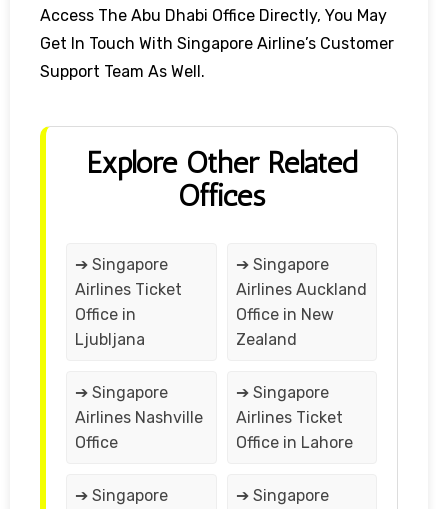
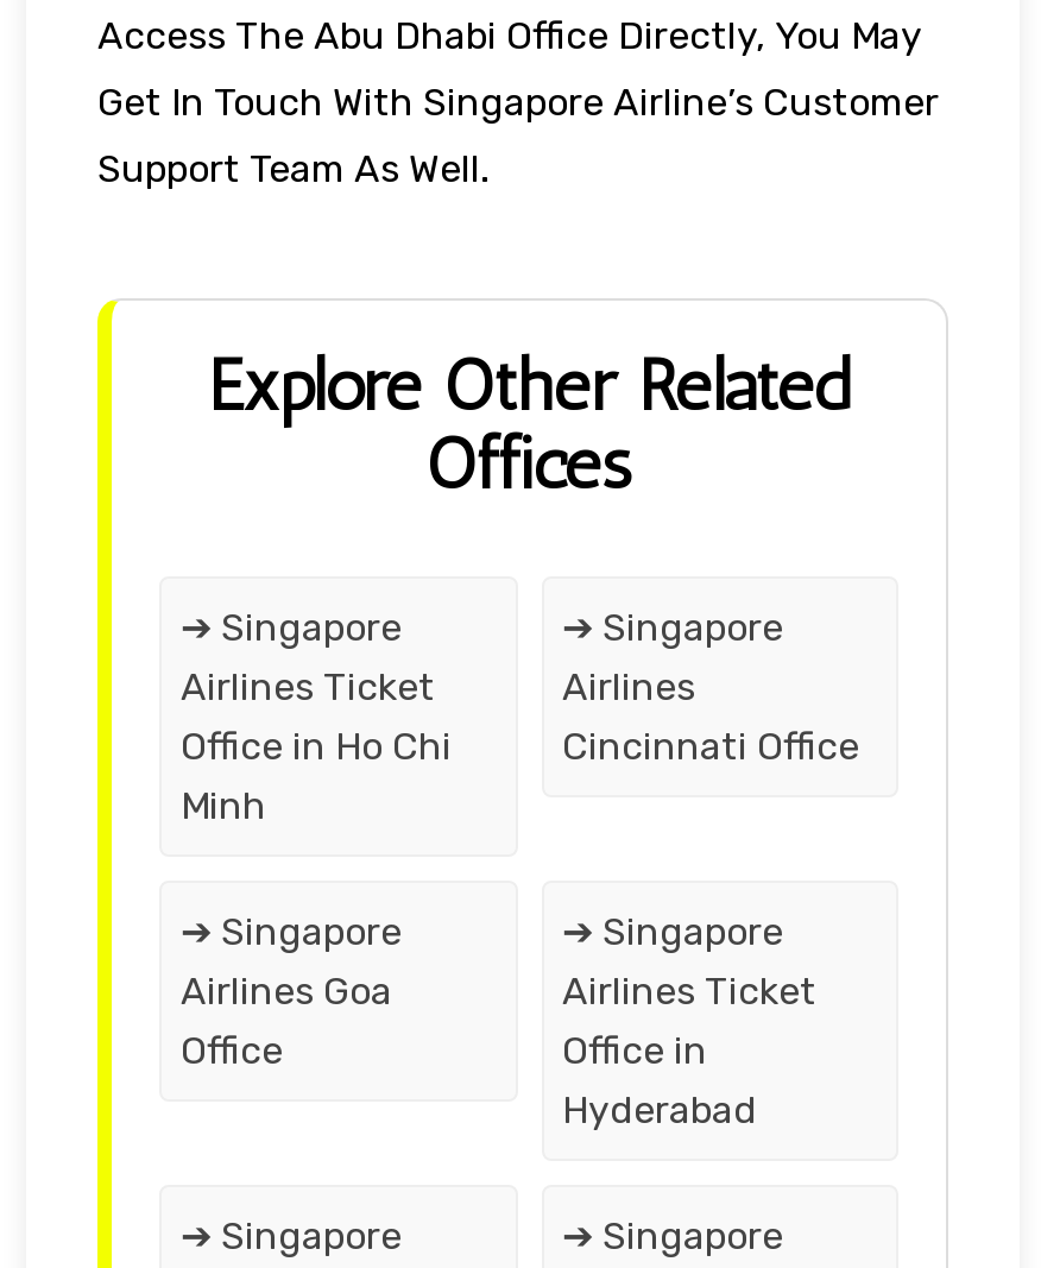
- Airlines Auckland
- Office in New
- Zealand
+ Airlines
+ Cincinnati Office

- Office in
- Ljubljana
+ Office in Ho Chi
+ Minh

- Airlines Nashville
+ Airlines Goa

- Office in Lahore
+ Office in
+ Hyderabad
